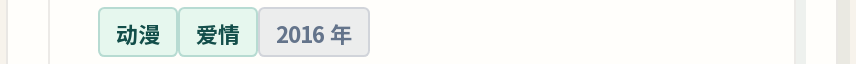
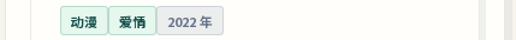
- 动漫 爱情 2016年
+ 动漫 爱情 2022年
